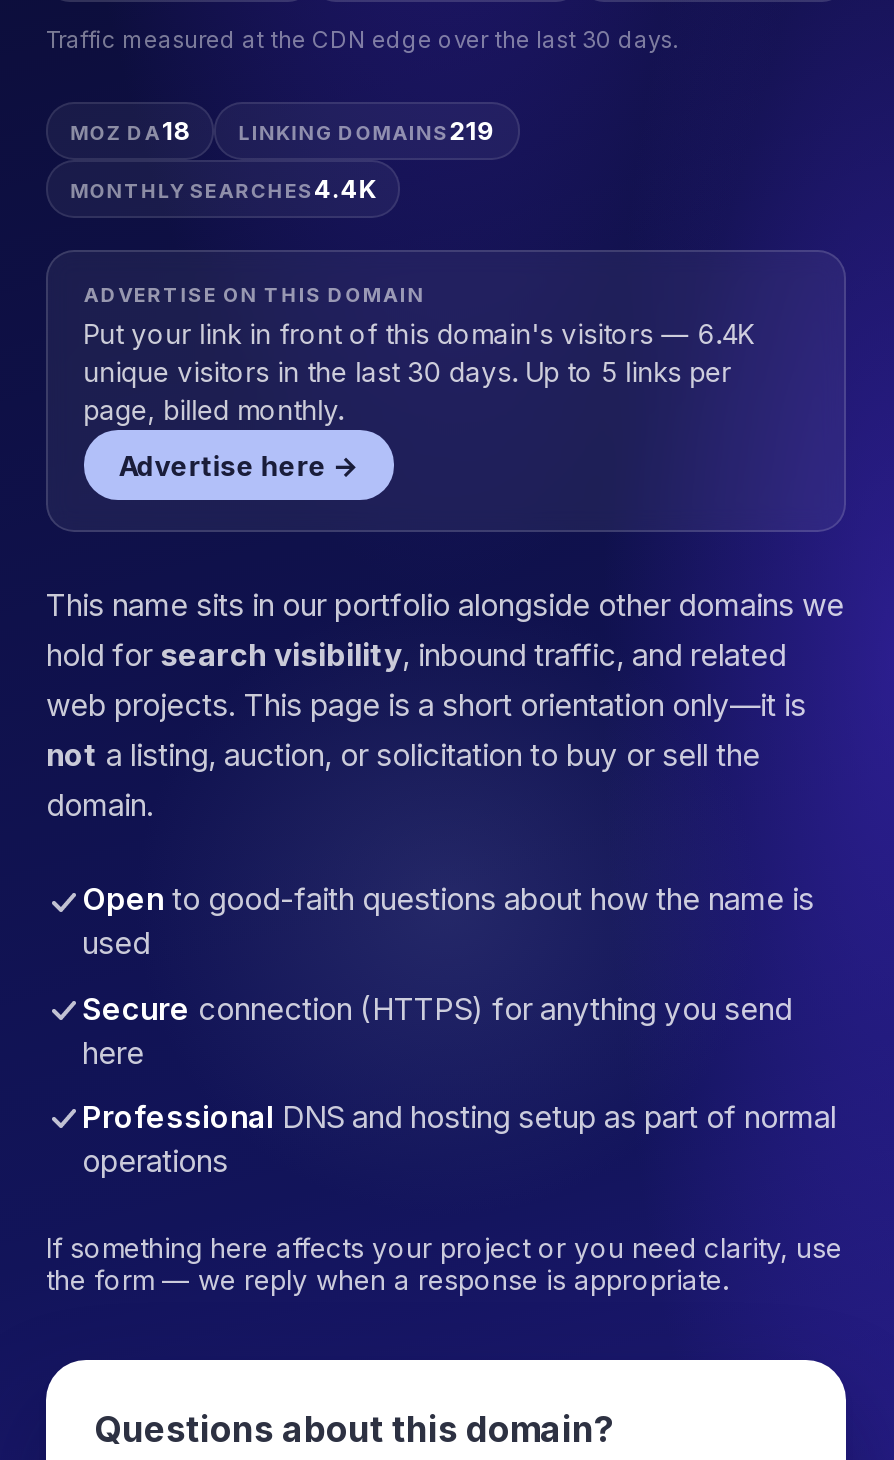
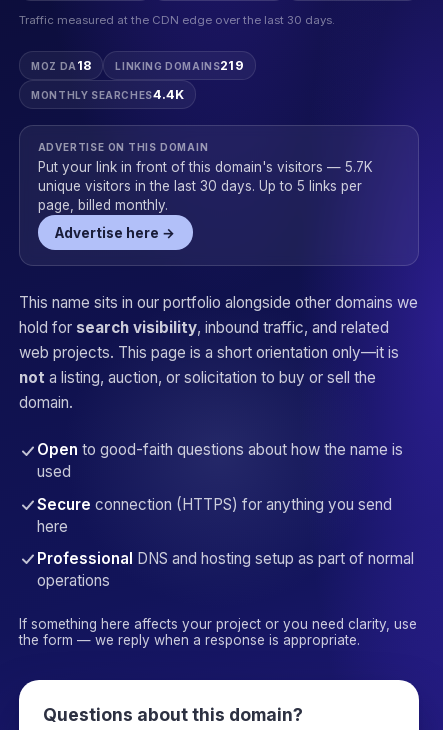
- Put your link in front of this domain's visitors — 6.4K
+ Put your link in front of this domain's visitors — 5.7K
